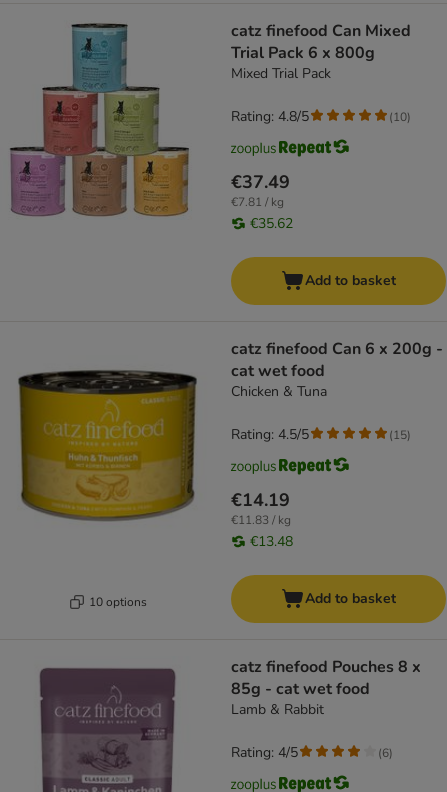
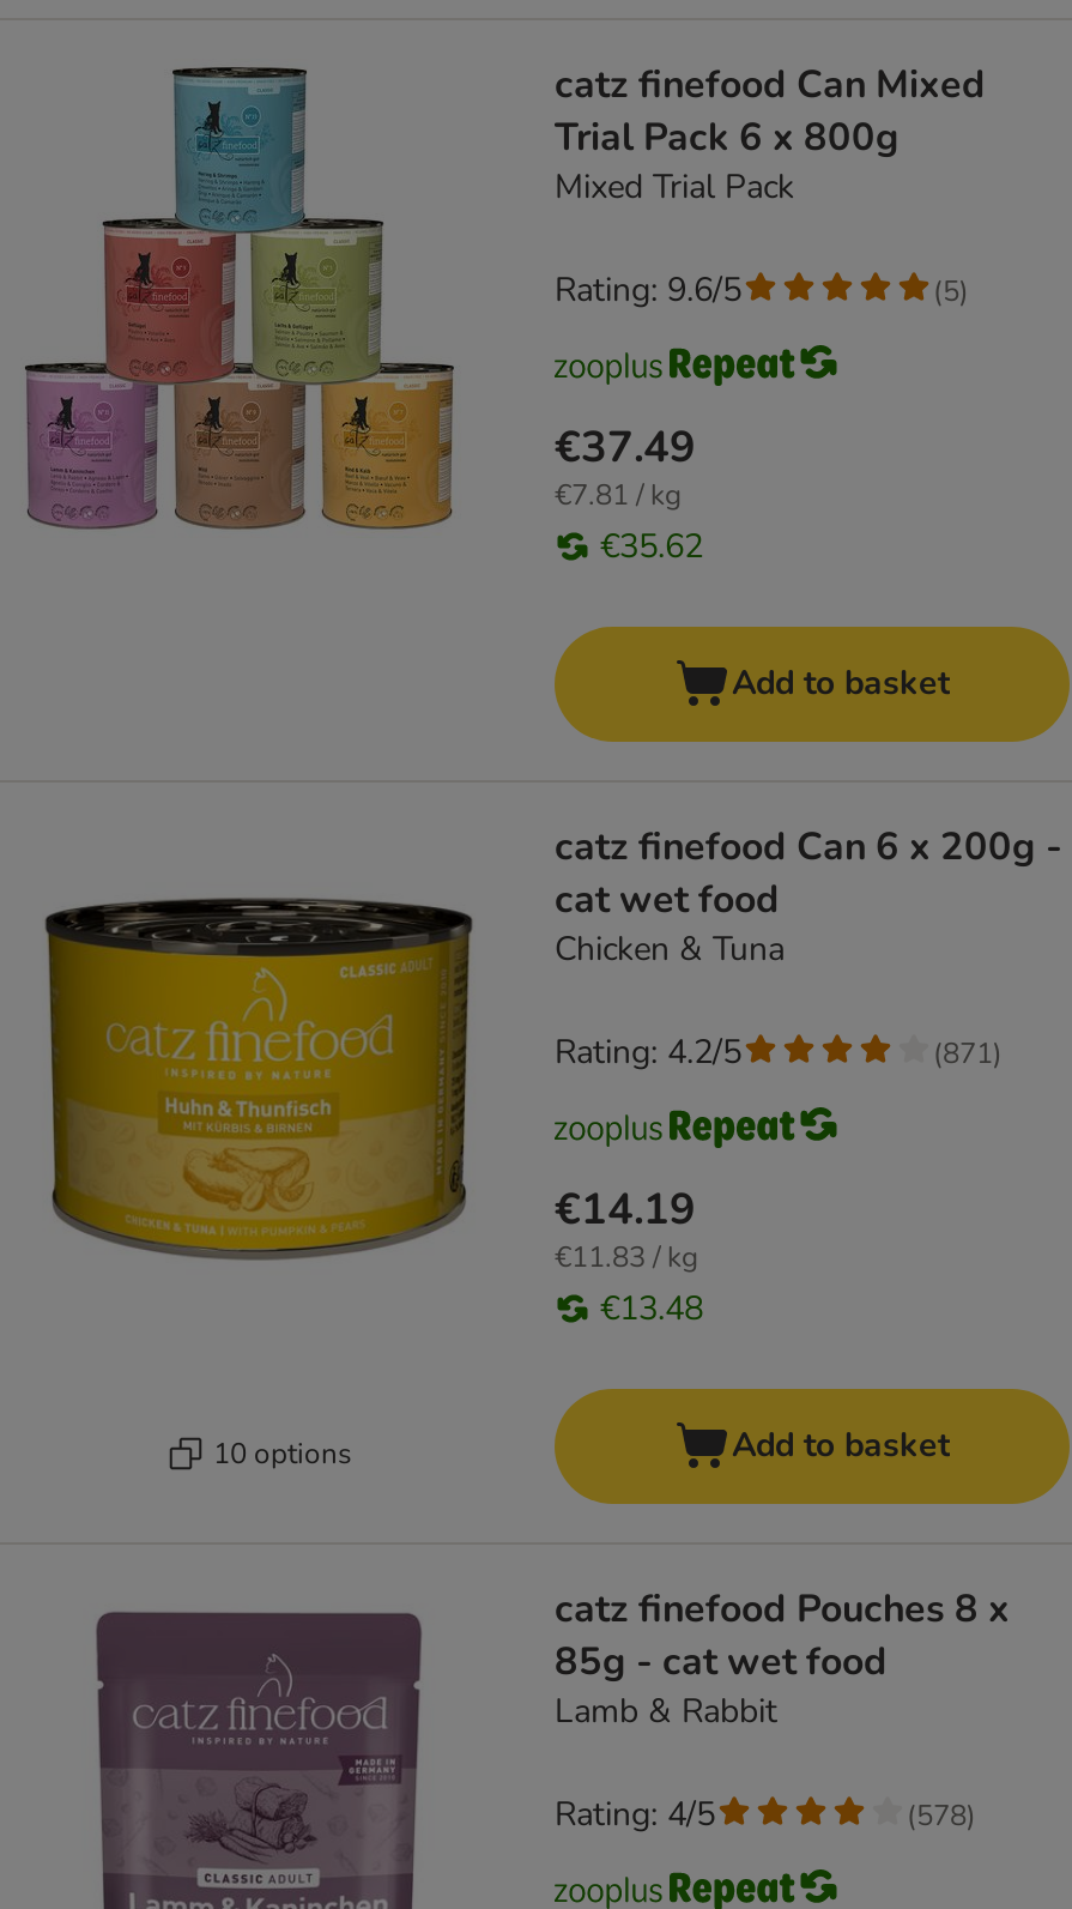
- Rating: 4.8/5
+ Rating: 9.6/5

- (10)
+ (5)

- Rating: 4.5/5
+ Rating: 4.2/5

- (15)
+ (871)

- (6)
+ (578)
